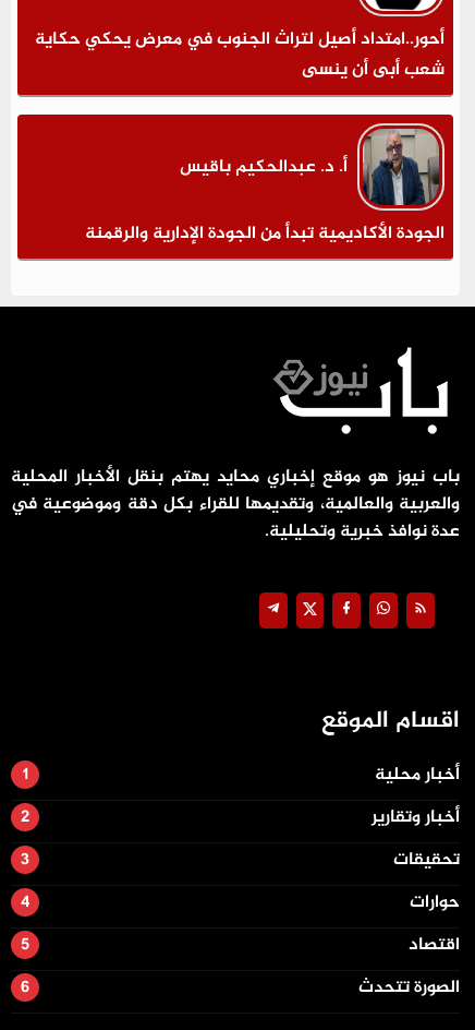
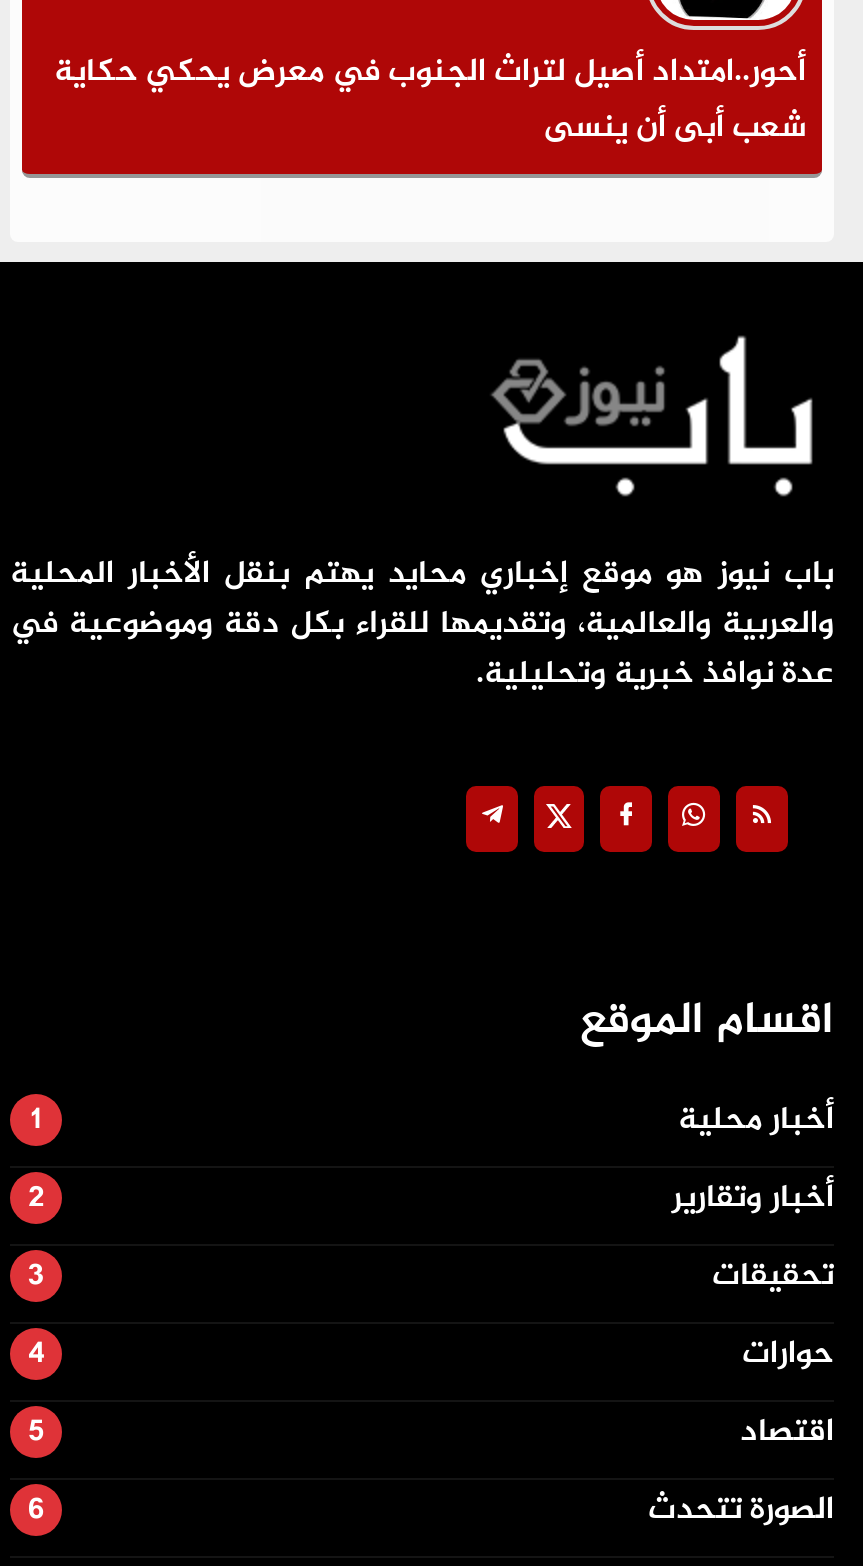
- أ. د. عبدالحكيم باقيس
- الجودة الأكاديمية تبدأ من الجودة الإدارية والرقمنة
